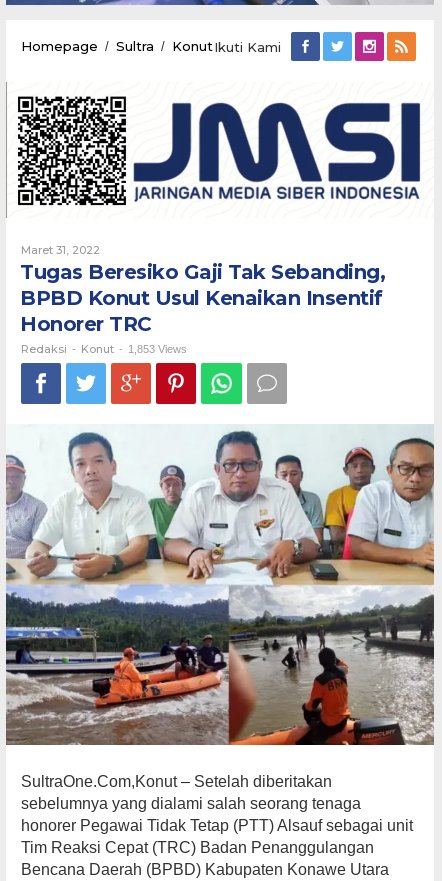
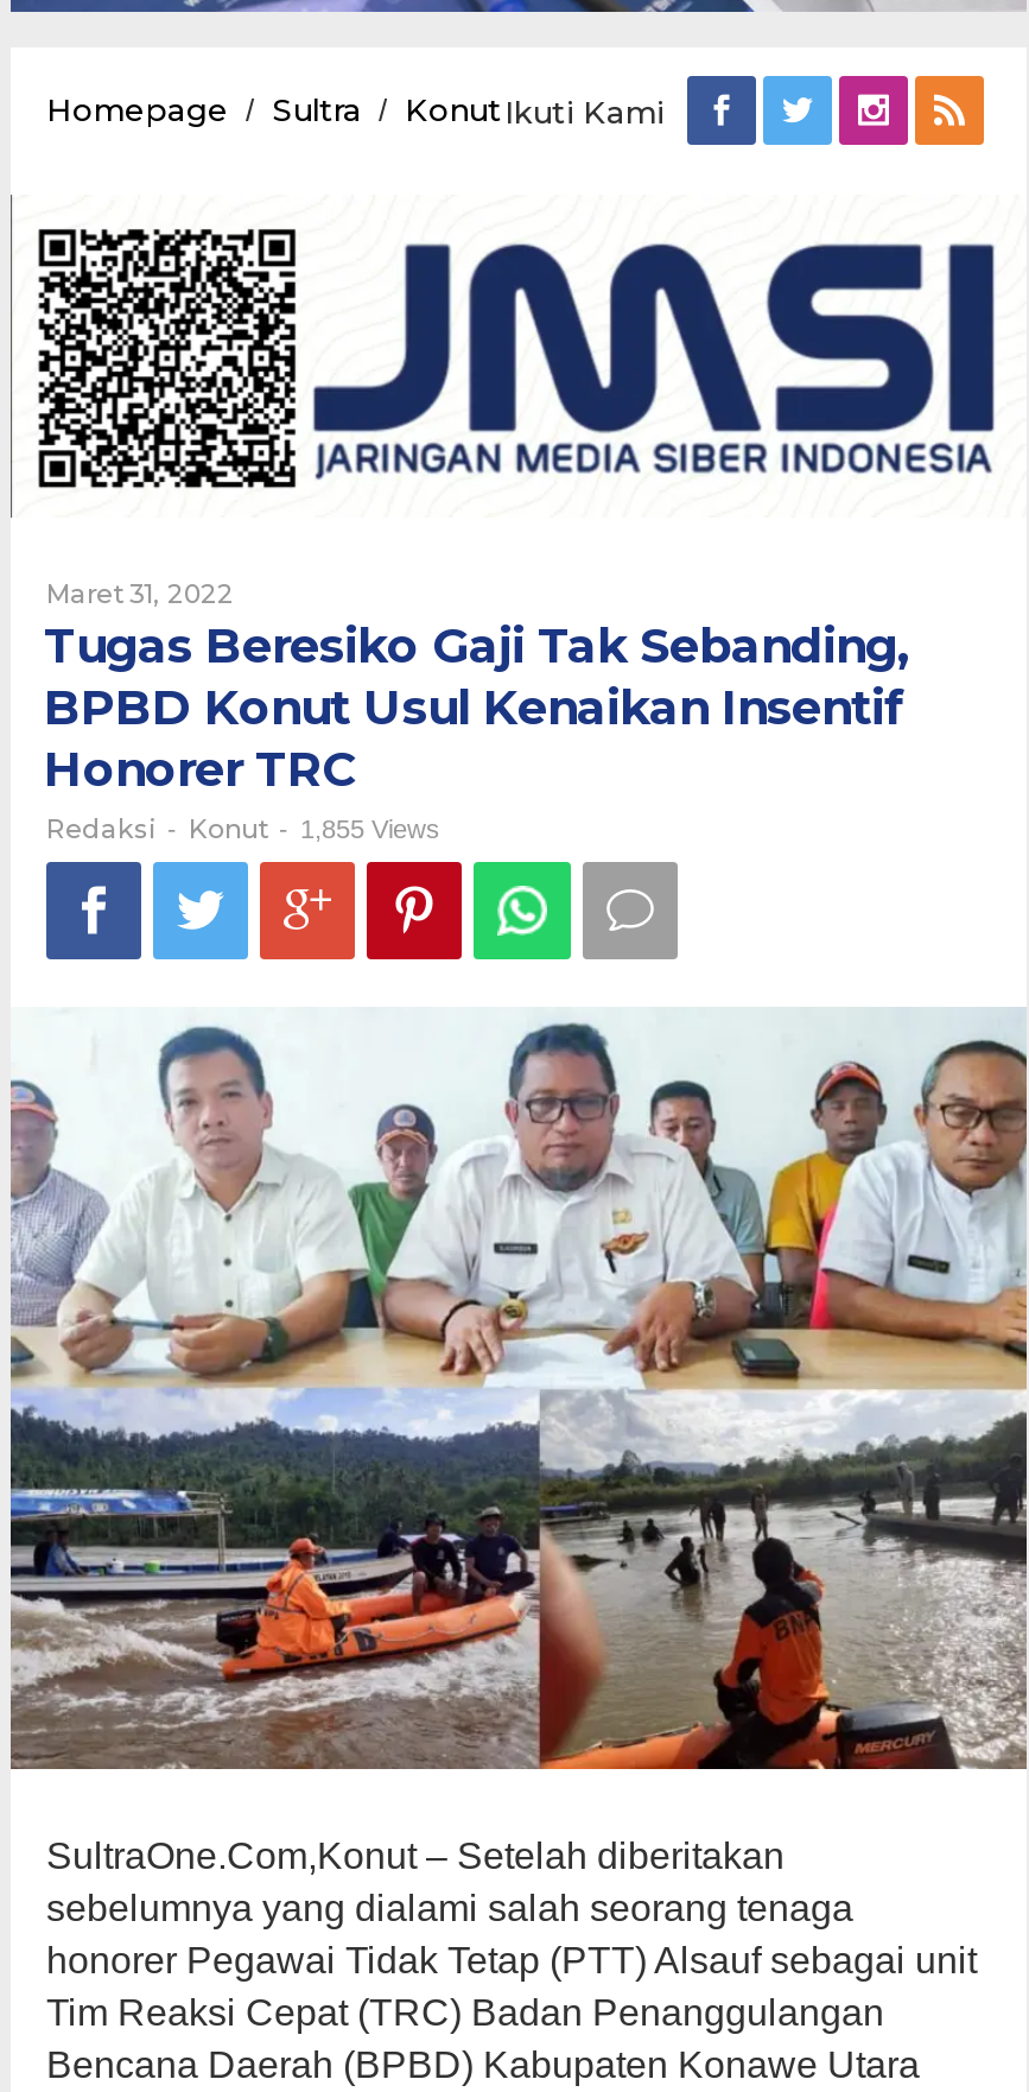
- Redaksi - Konut - 1,853 Views
+ Redaksi - Konut - 1,855 Views
